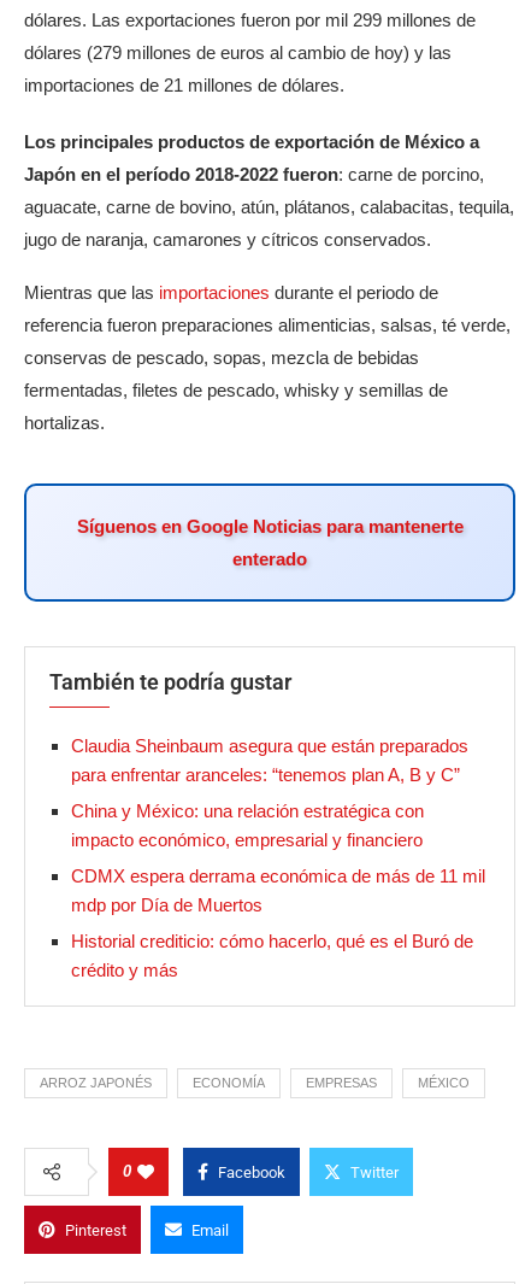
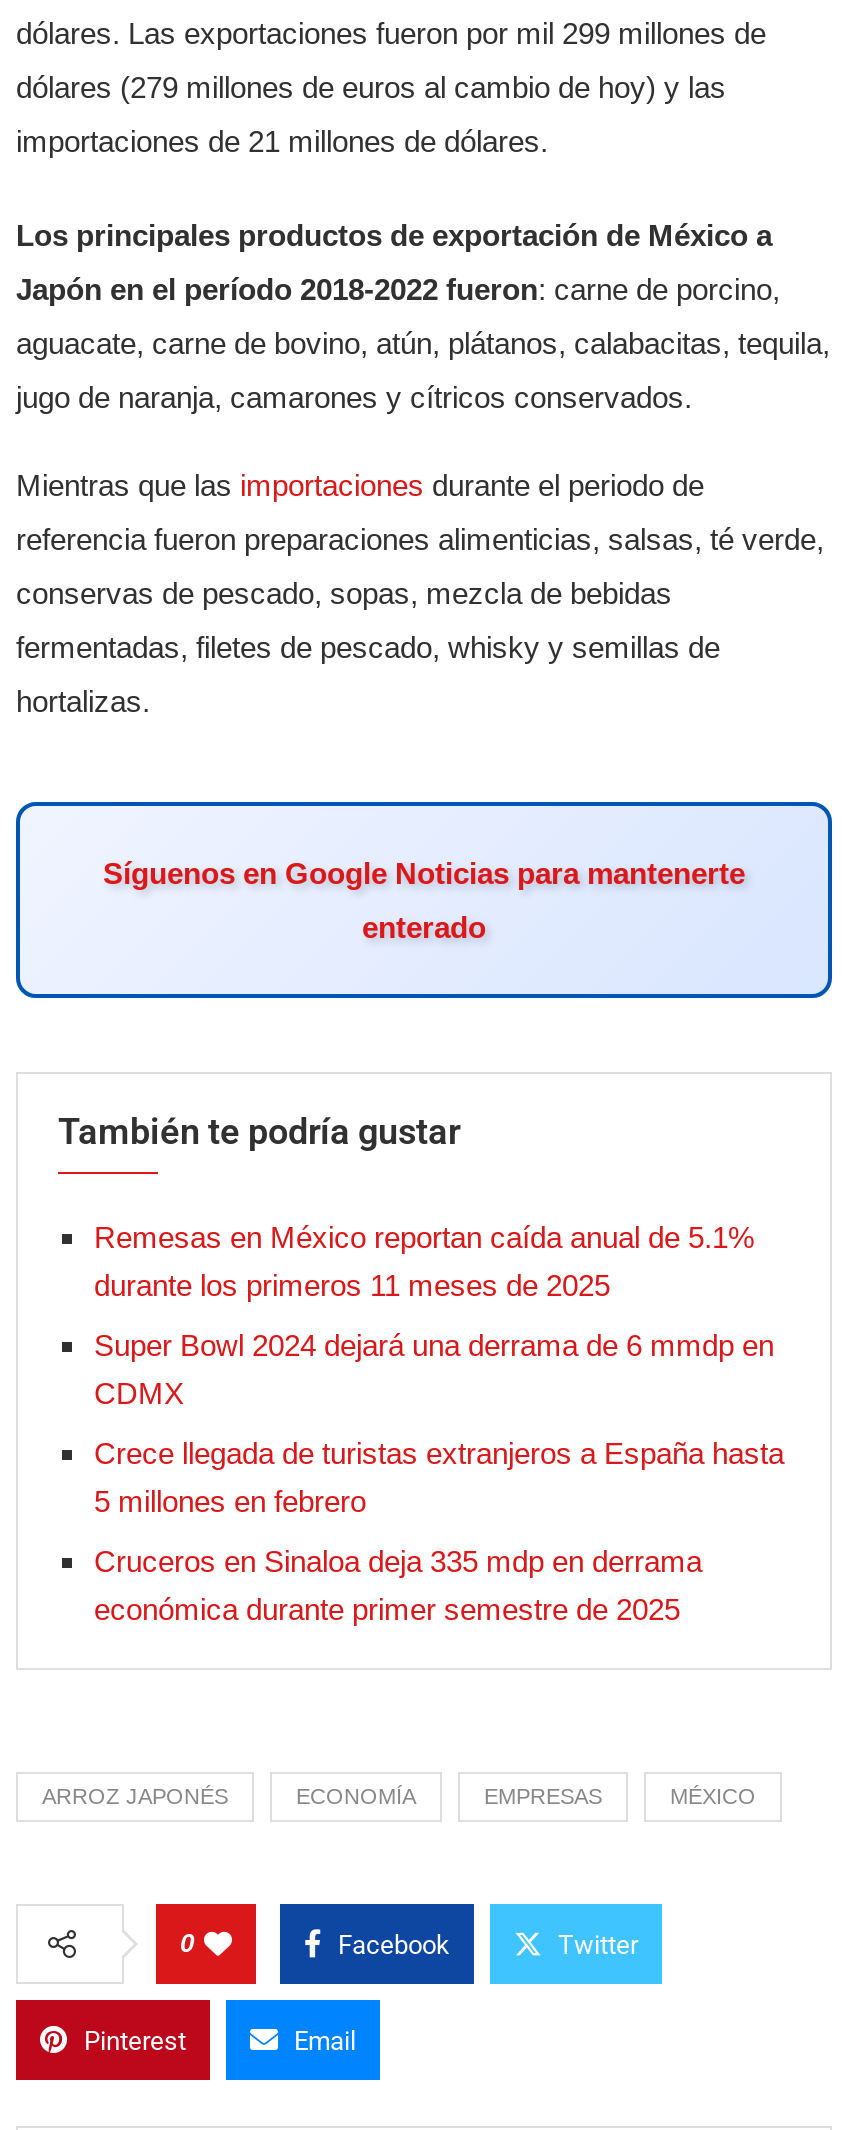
- Claudia Sheinbaum asegura que están preparados
- para enfrentar aranceles: “tenemos plan A, B y C”
+ Remesas en México reportan caída anual de 5.1%
+ durante los primeros 11 meses de 2025

- China y México: una relación estratégica con
- impacto económico, empresarial y financiero
+ Super Bowl 2024 dejará una derrama de 6 mmdp en
+ CDMX

- CDMX espera derrama económica de más de 11 mil
- mdp por Día de Muertos
+ Crece llegada de turistas extranjeros a España hasta
+ 5 millones en febrero

- Historial crediticio: cómo hacerlo, qué es el Buró de
- crédito y más
+ Cruceros en Sinaloa deja 335 mdp en derrama
+ económica durante primer semestre de 2025
